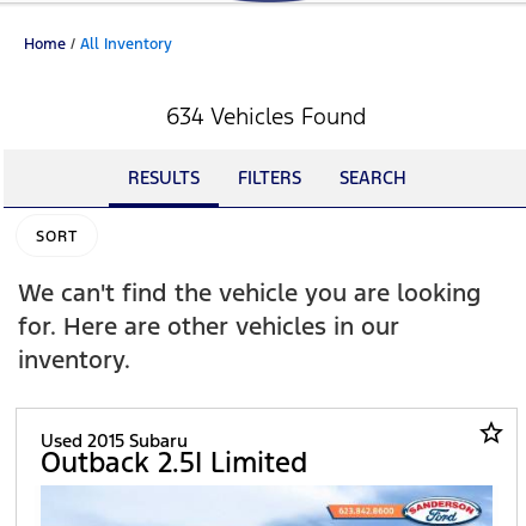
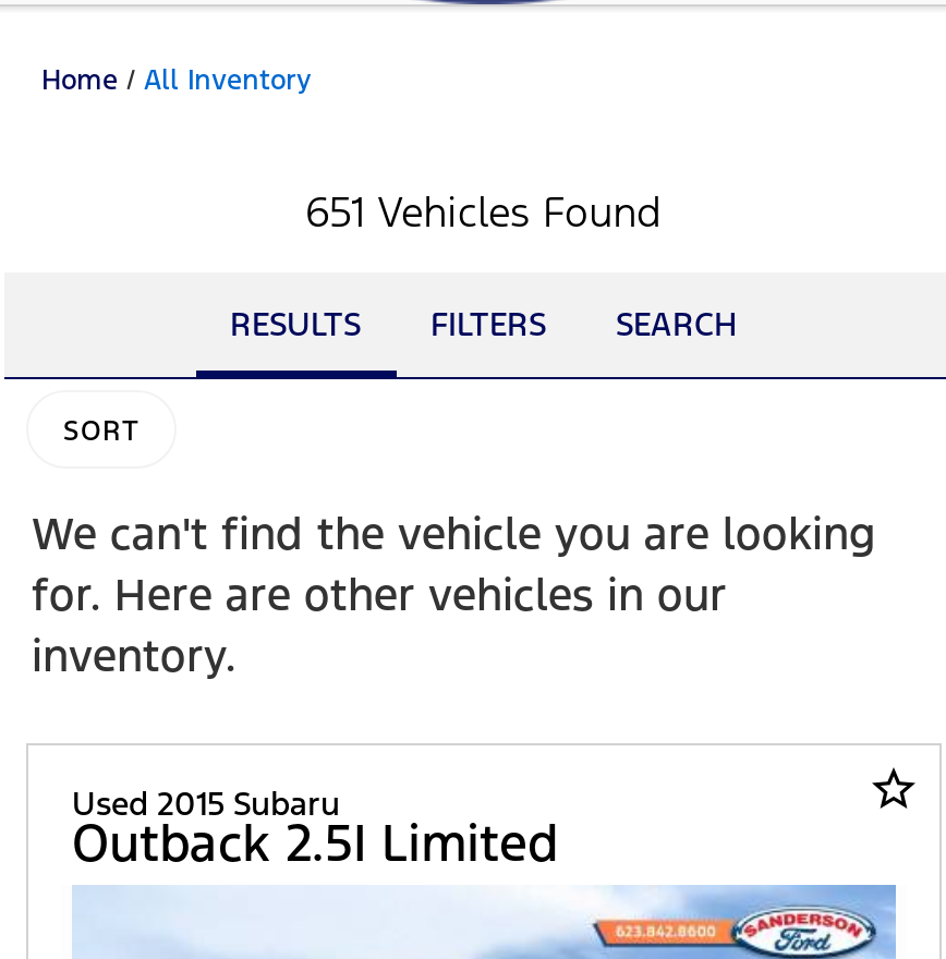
- 634 Vehicles Found
+ 651 Vehicles Found
